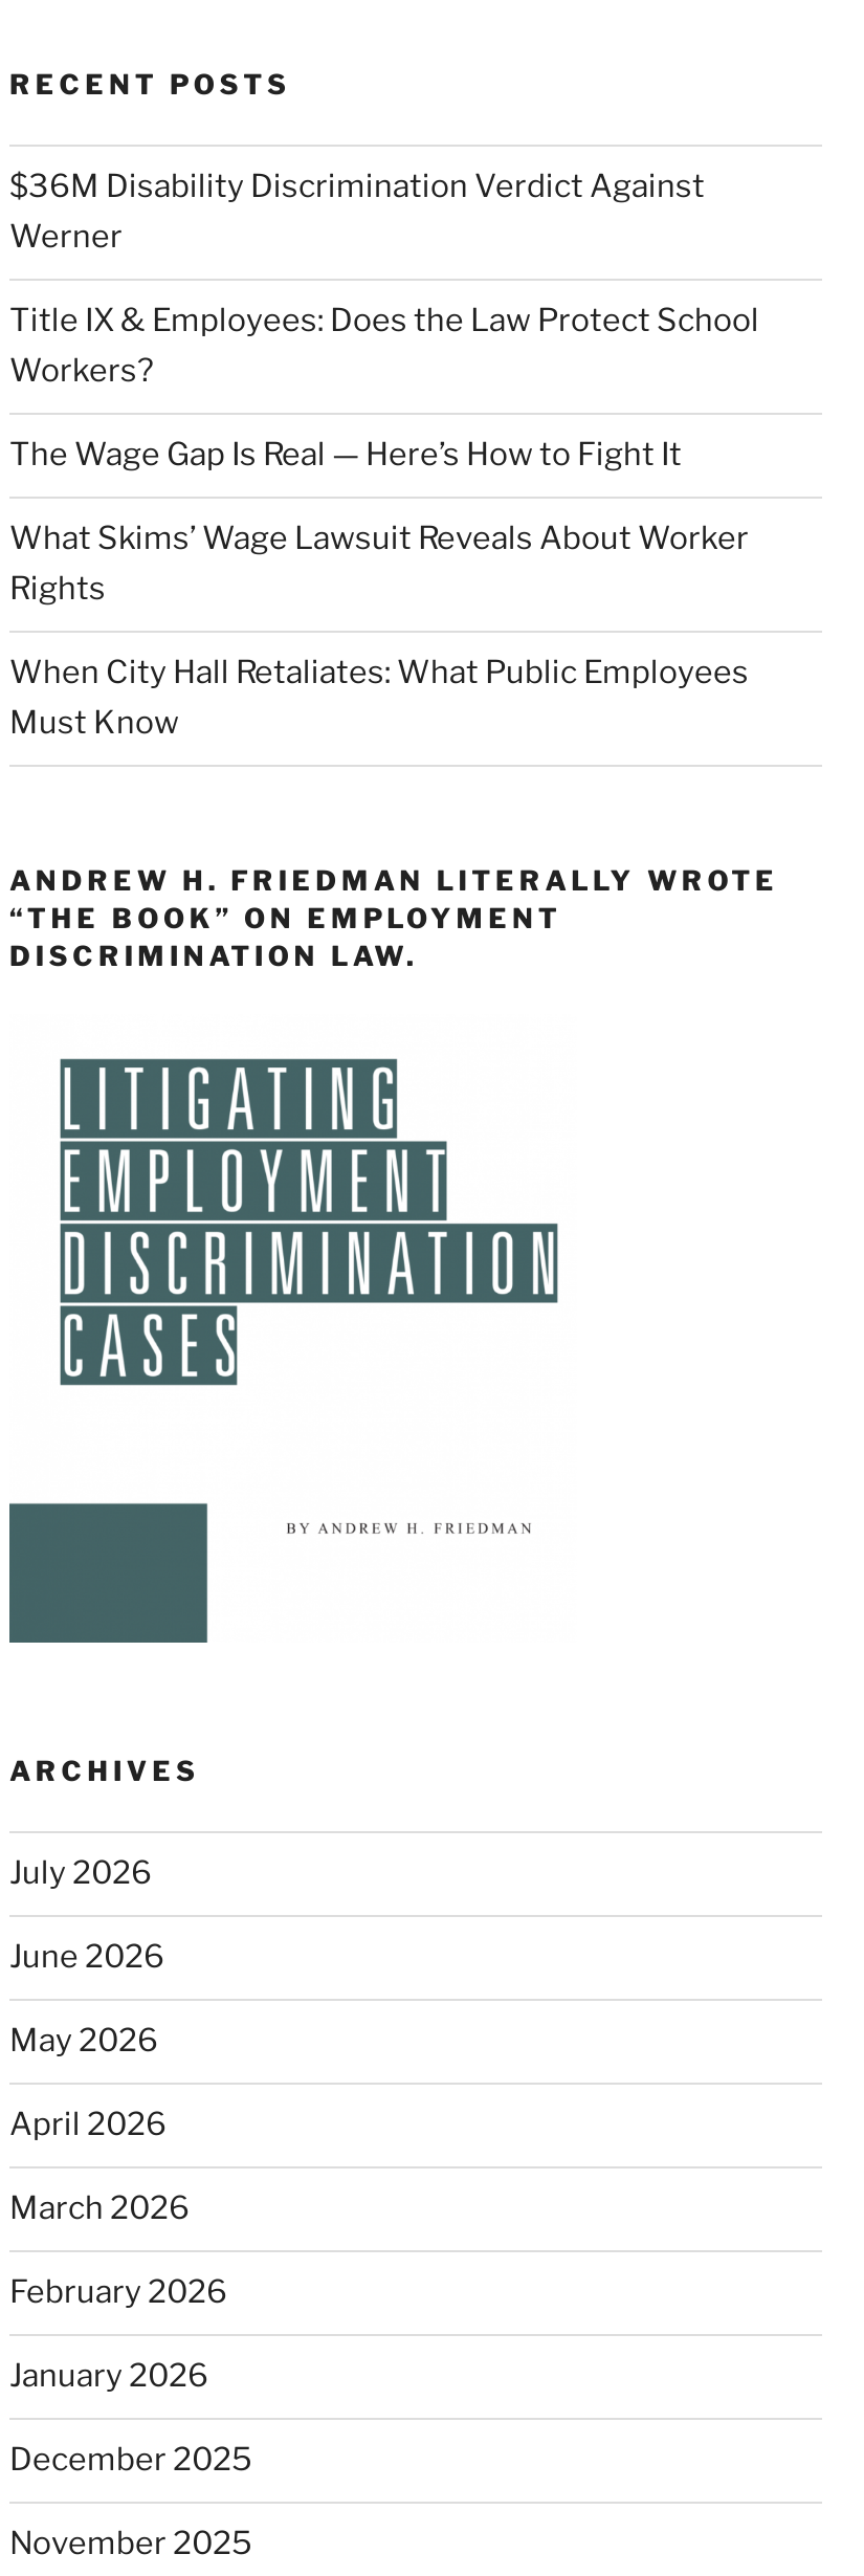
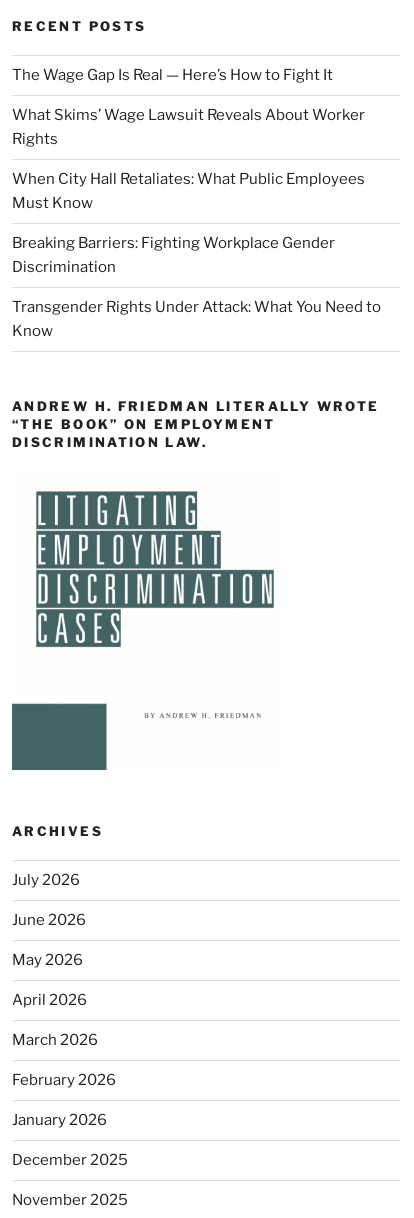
- $36M Disability Discrimination Verdict Against
- Werner
- Title IX & Employees: Does the Law Protect School
- Workers?

moved up: The Wage Gap Is Real — Here’s How to Fight It | What Skims’ Wage Lawsuit Reveals About Worker | Rights | When City Hall Retaliates: What Public Employees | Must Know

+ Breaking Barriers: Fighting Workplace Gender
+ Discrimination
+ Transgender Rights Under Attack: What You Need to
+ Know
